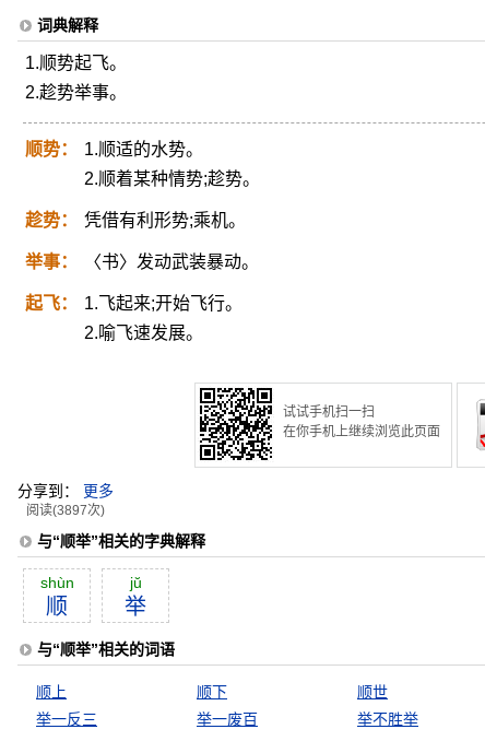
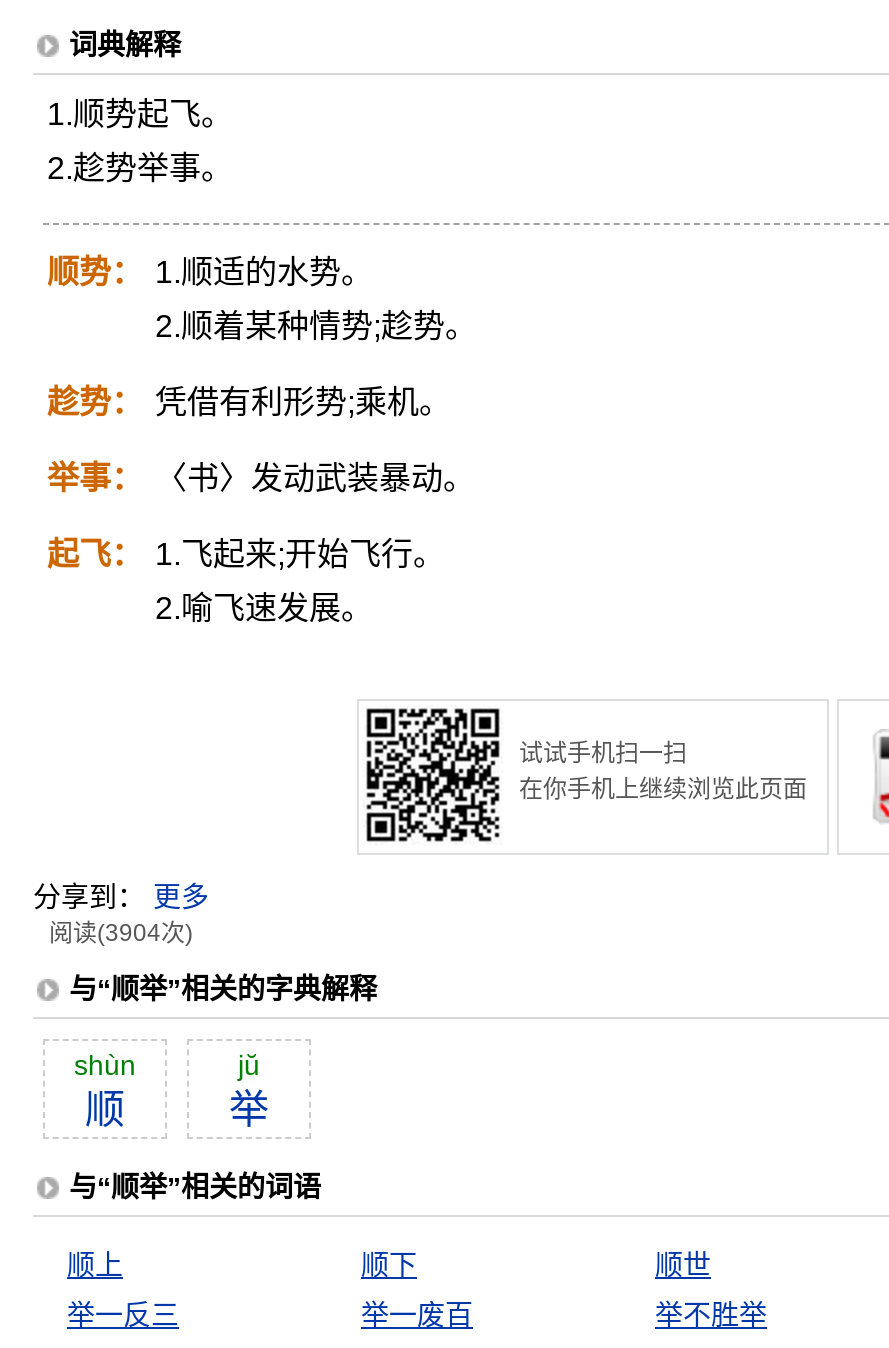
- 阅读(3897次)
+ 阅读(3904次)
